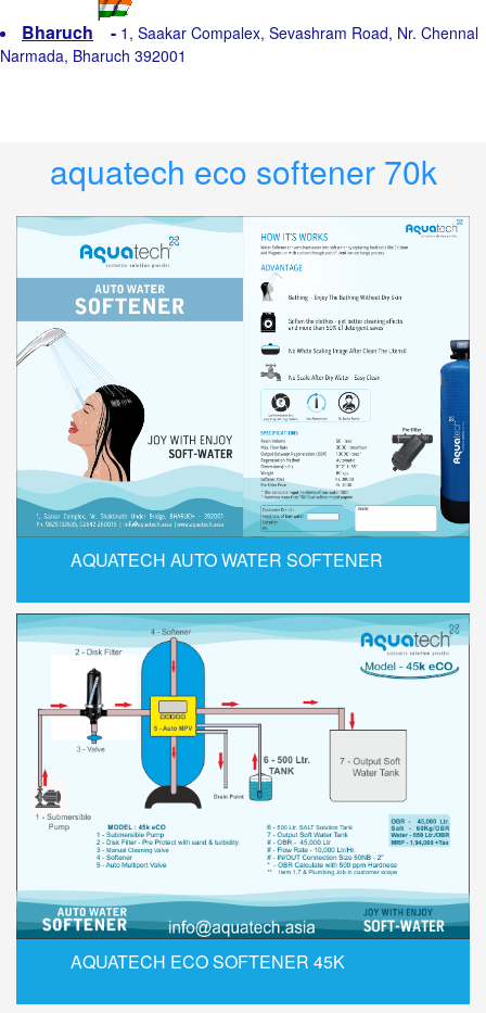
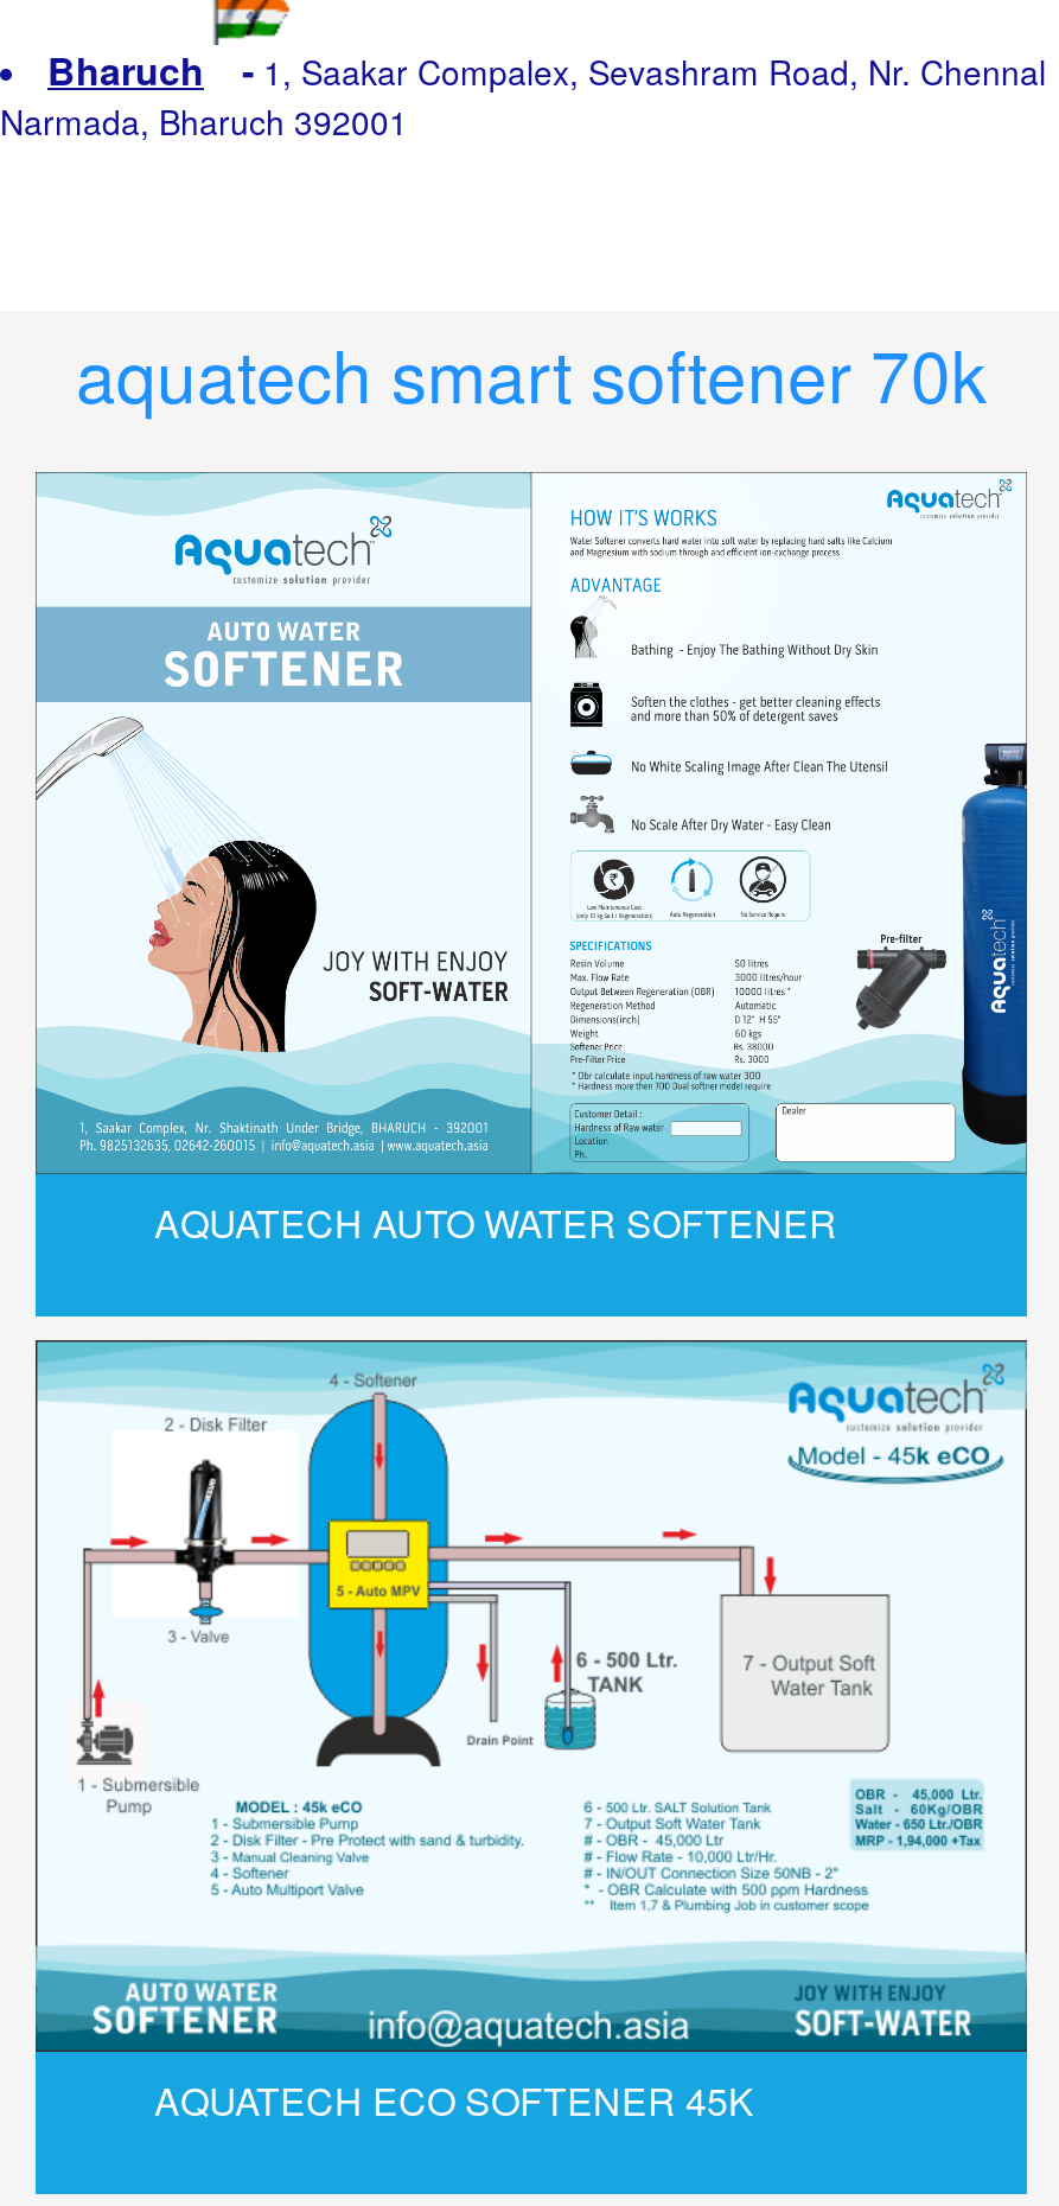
- aquatech eco softener 70k
+ aquatech smart softener 70k
